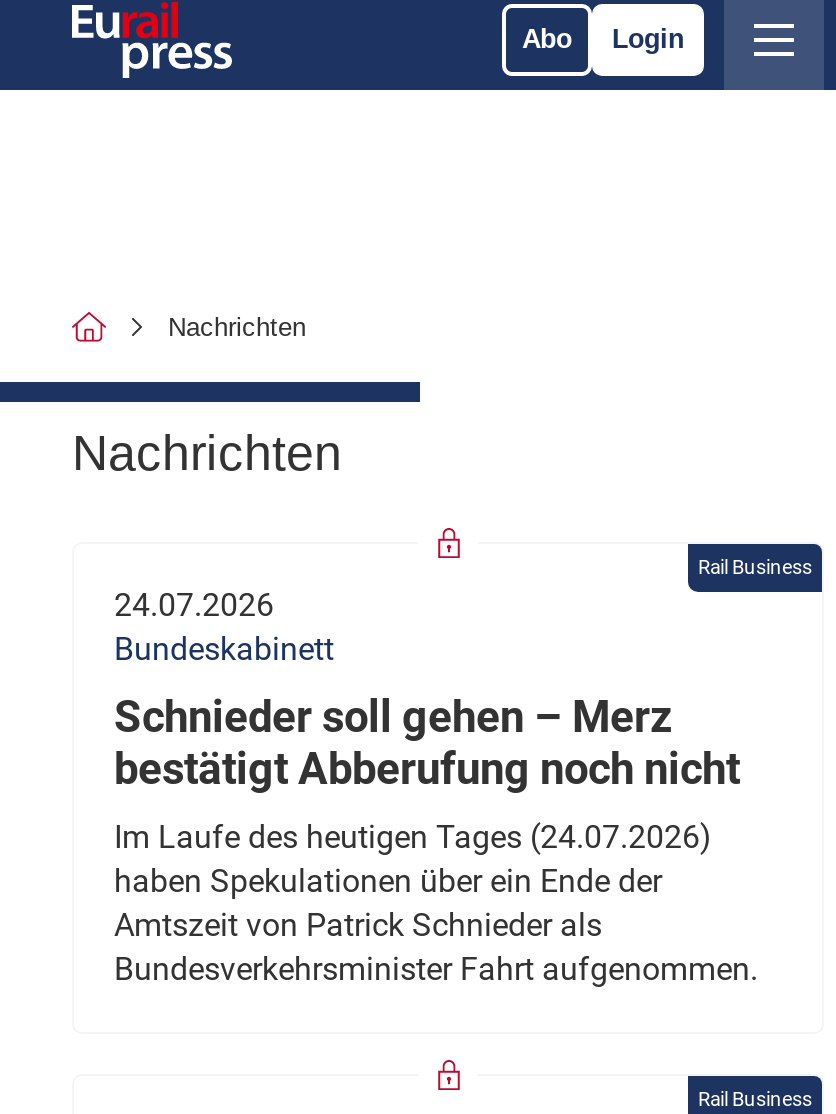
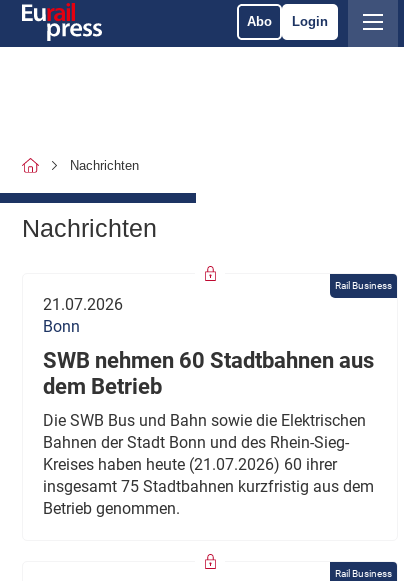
- 24.07.2026
- Bundeskabinett
+ 21.07.2026
+ Bonn

- Schnieder soll gehen – Merz
- bestätigt Abberufung noch nicht
+ SWB nehmen 60 Stadtbahnen aus
+ dem Betrieb

- Im Laufe des heutigen Tages (24.07.2026)
- haben Spekulationen über ein Ende der
- Amtszeit von Patrick Schnieder als
- Bundesverkehrsminister Fahrt aufgenommen.
+ Die SWB Bus und Bahn sowie die Elektrischen
+ Bahnen der Stadt Bonn und des Rhein-Sieg-
+ Kreises haben heute (21.07.2026) 60 ihrer
+ insgesamt 75 Stadtbahnen kurzfristig aus dem
+ Betrieb genommen.
